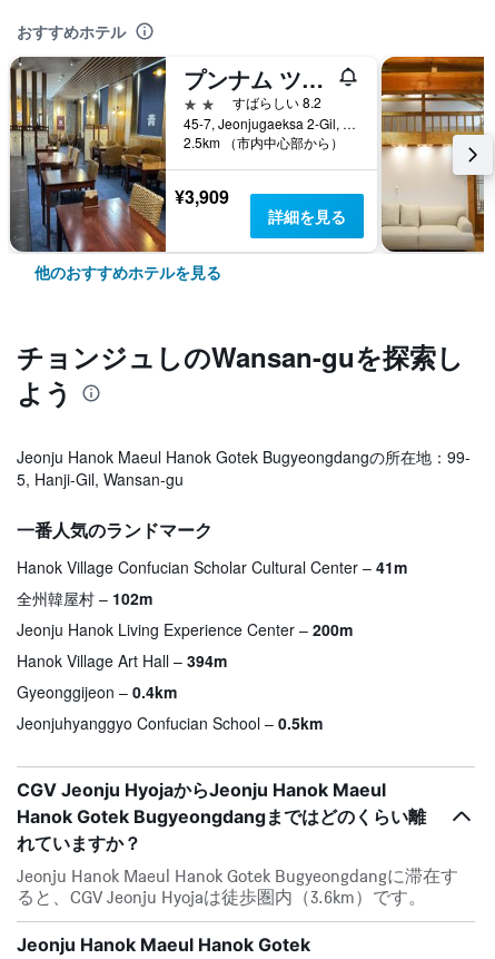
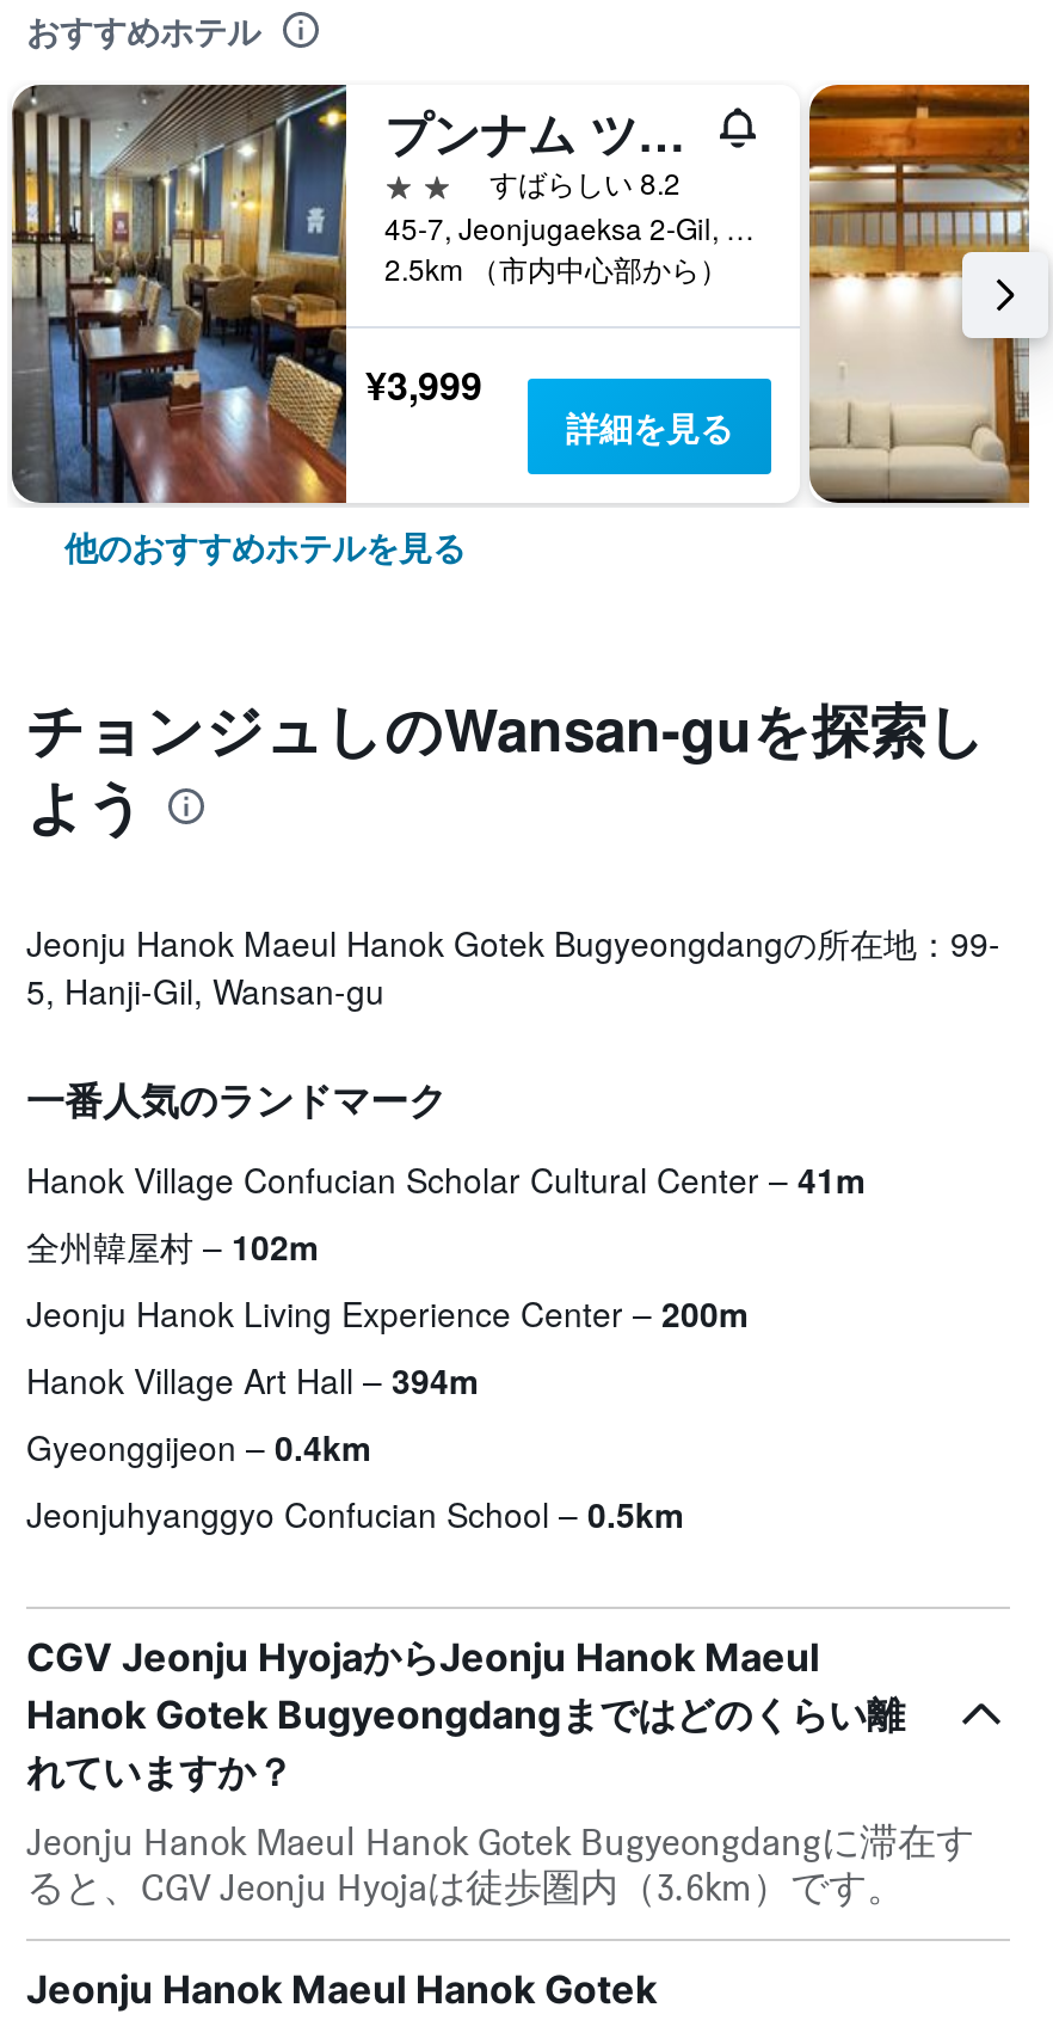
- ¥3,909
+ ¥3,999
